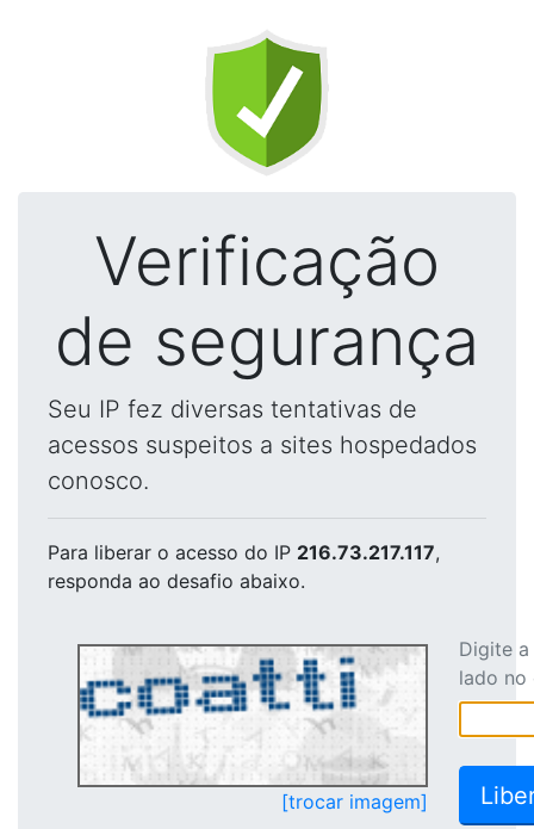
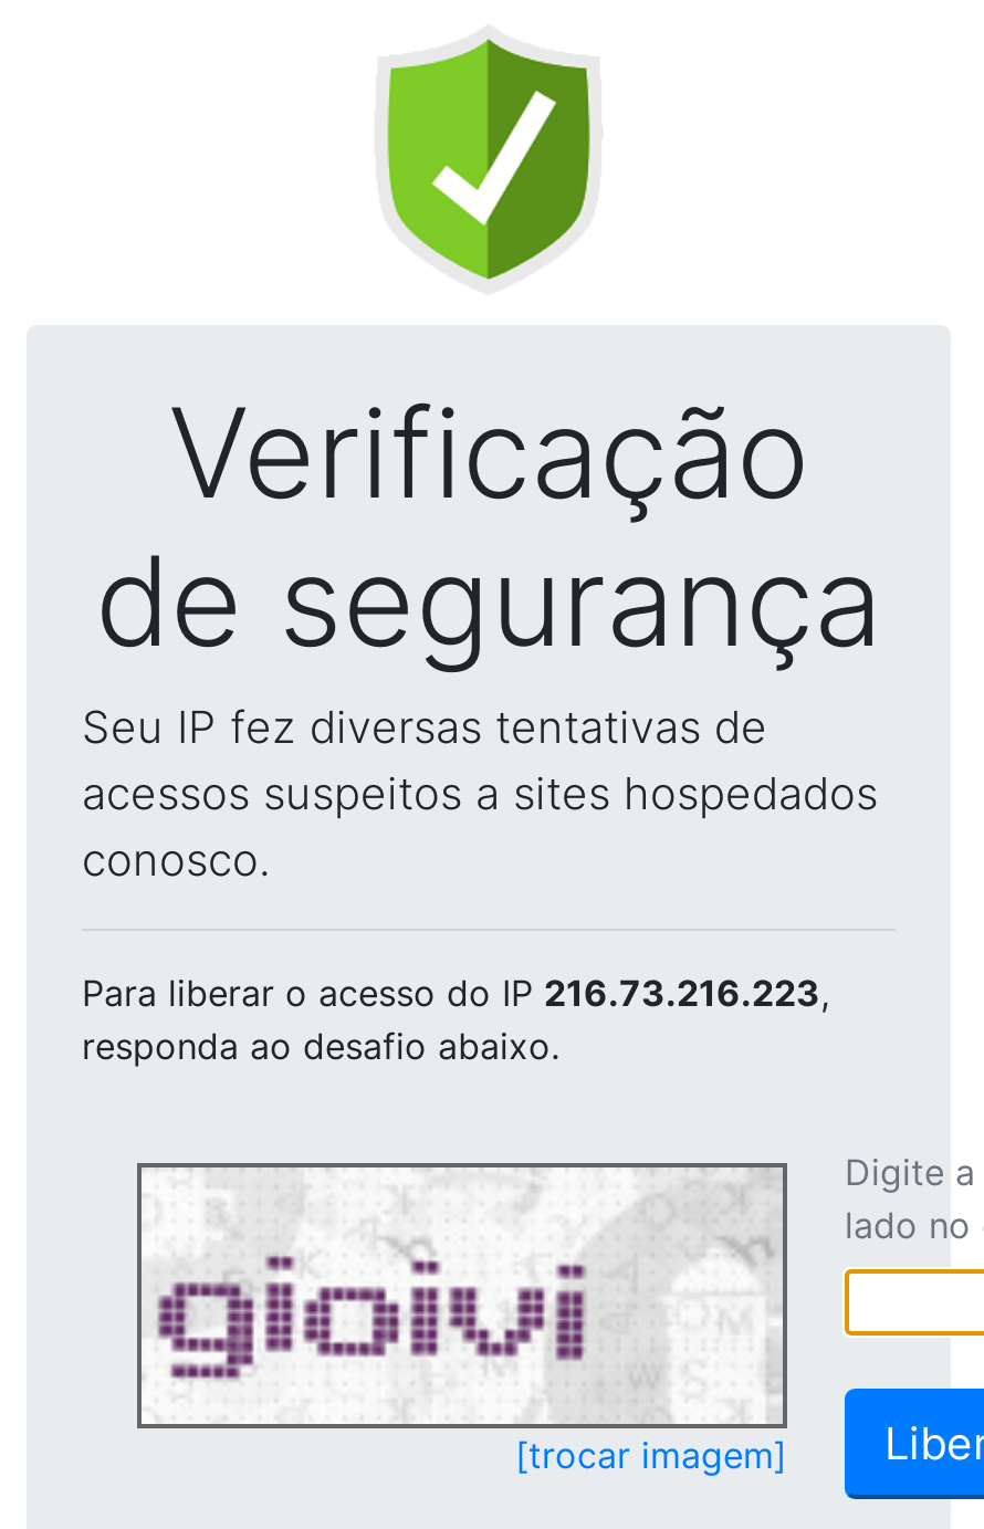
- Para liberar o acesso do IP 216.73.217.117,
+ Para liberar o acesso do IP 216.73.216.223,

- [image]
+ [image]
